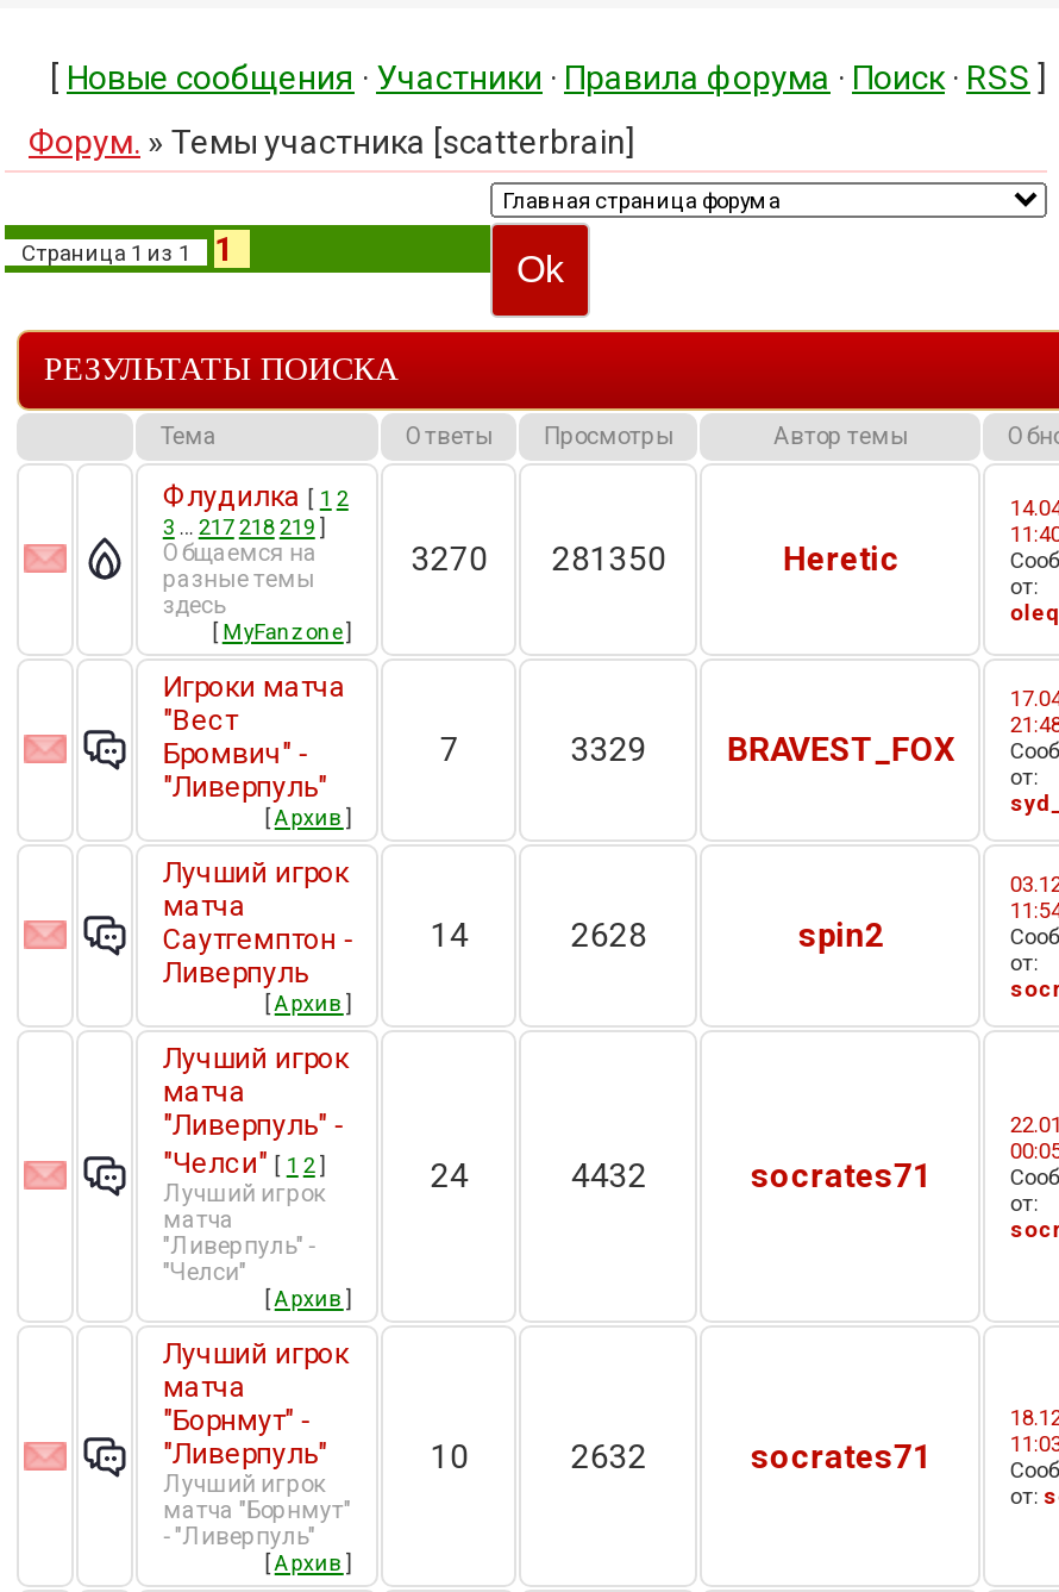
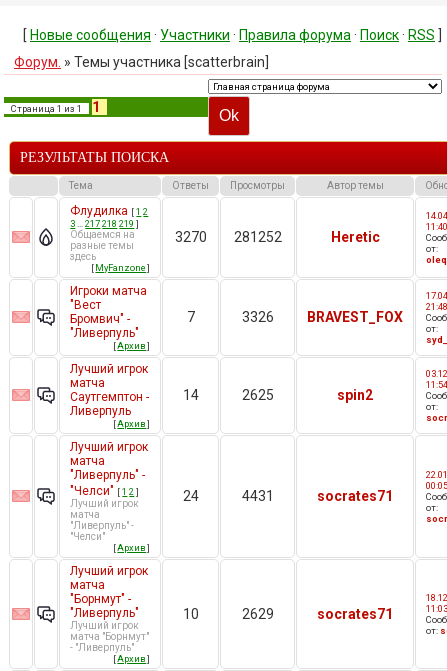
- 3270 281350
+ 3270 281252

- 3329
+ 3326

- 2628
+ 2625

- 4432
+ 4431

- 2632
+ 2629
